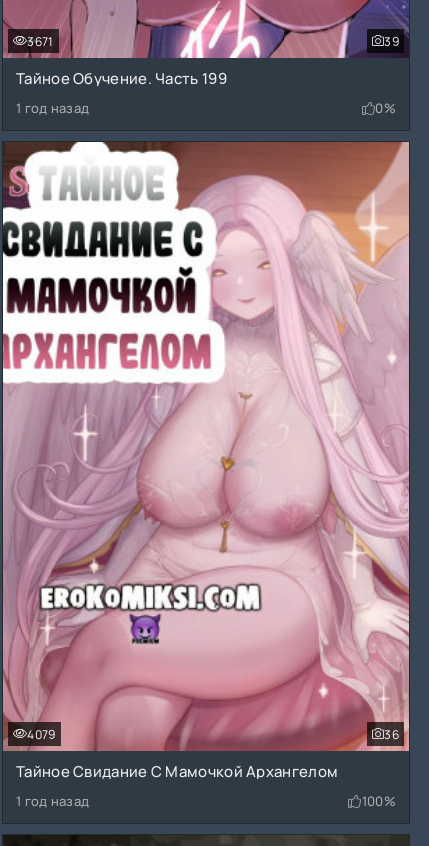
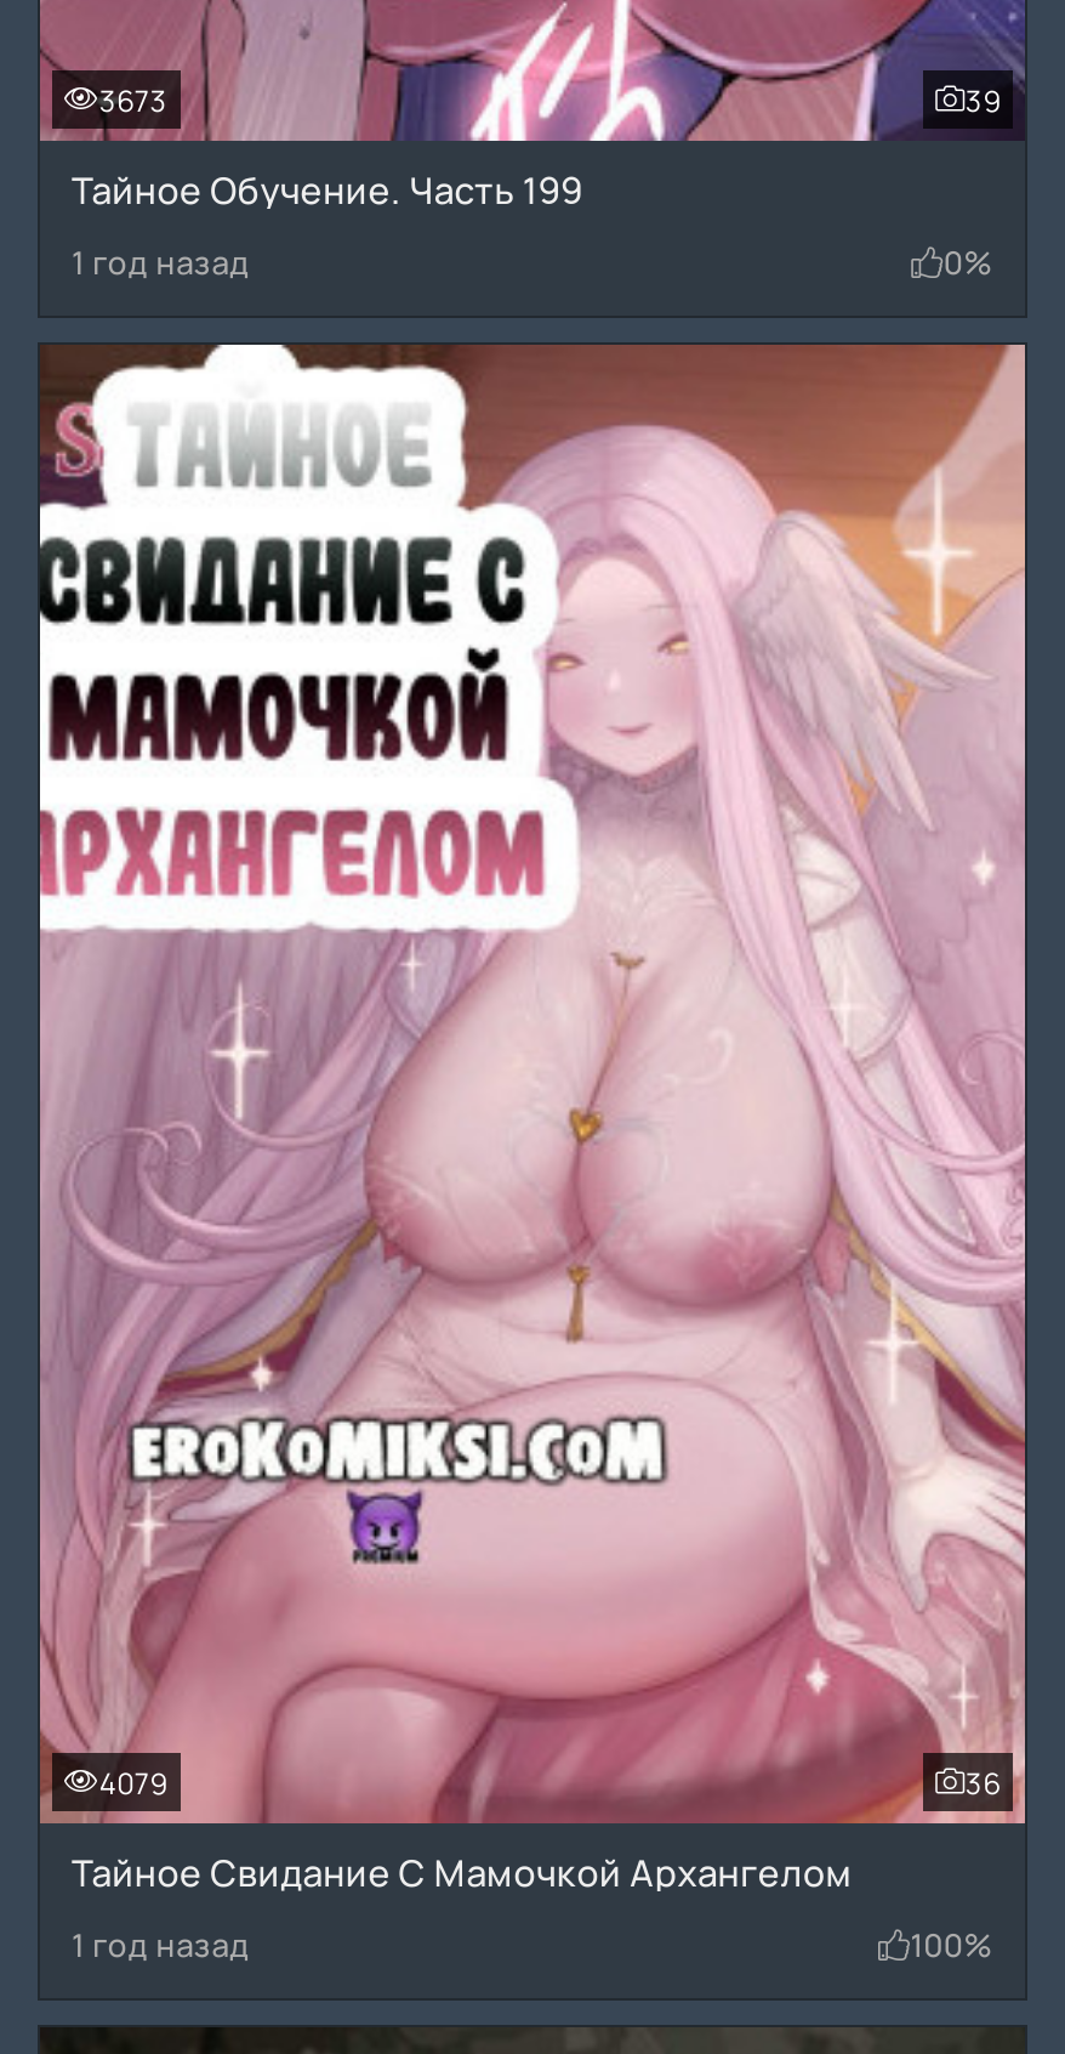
- 3671
+ 3673
